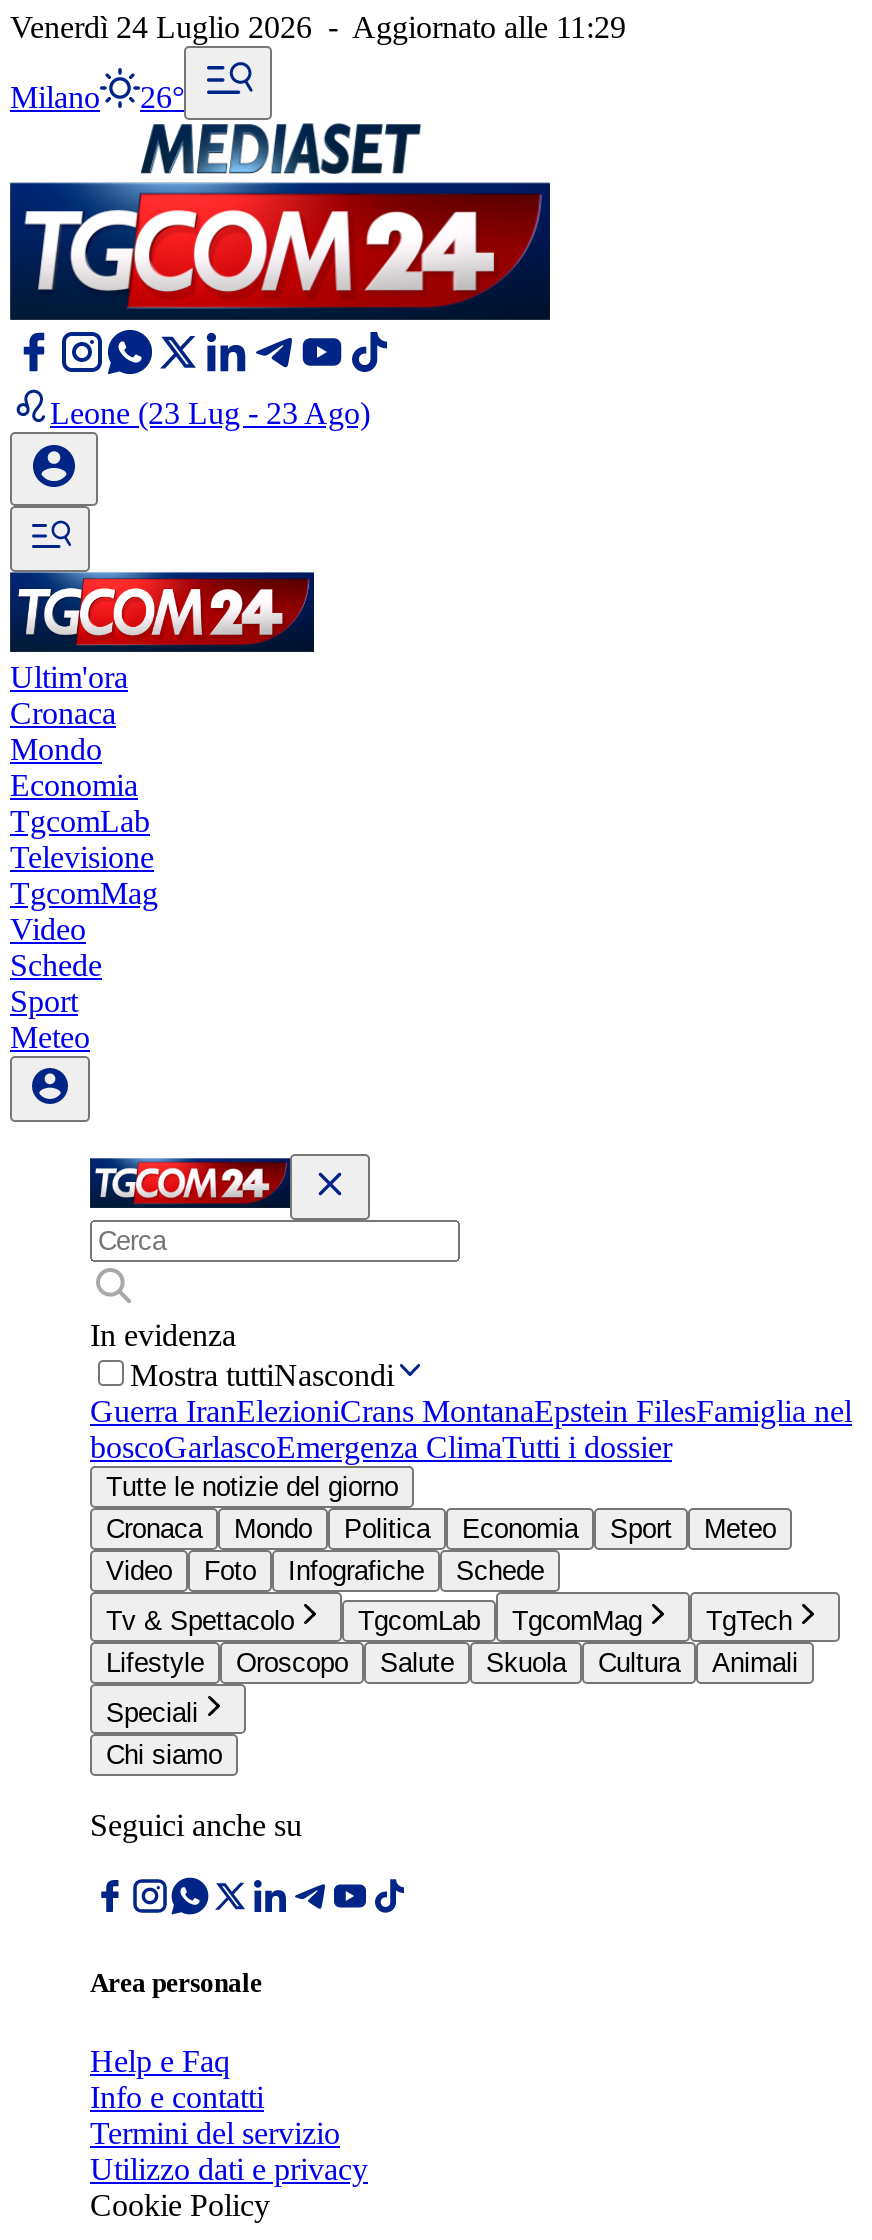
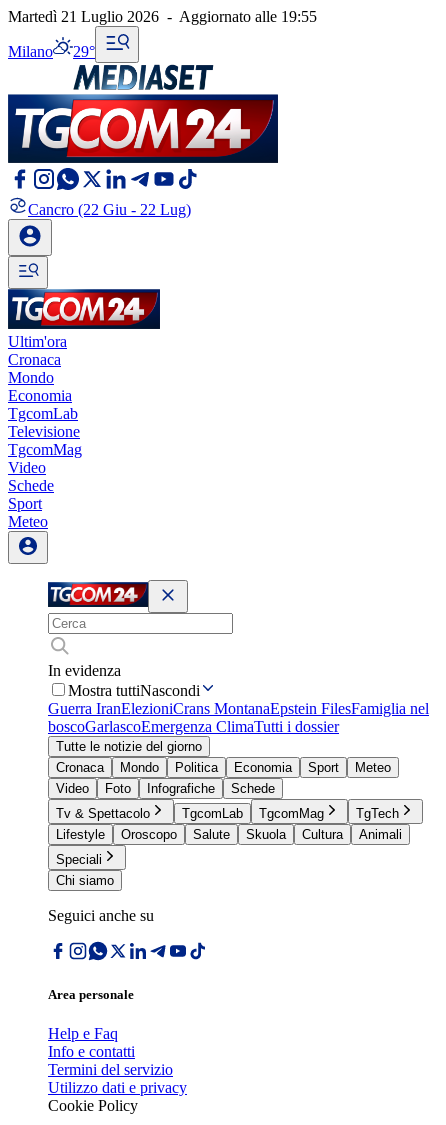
- Venerdì 24 Luglio 2026 - Aggiornato alle 11:29
+ Martedì 21 Luglio 2026 - Aggiornato alle 19:55

- Milano 26°
+ Milano 29°

- Leone (23 Lug - 23 Ago)
+ Cancro (22 Giu - 22 Lug)
